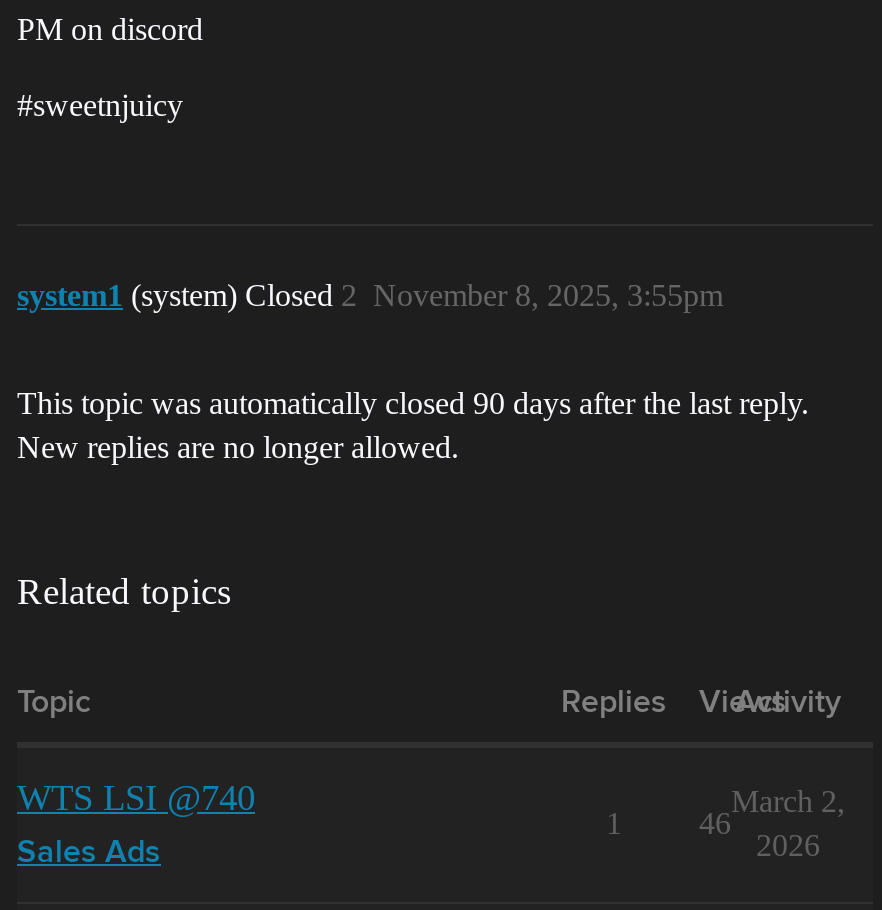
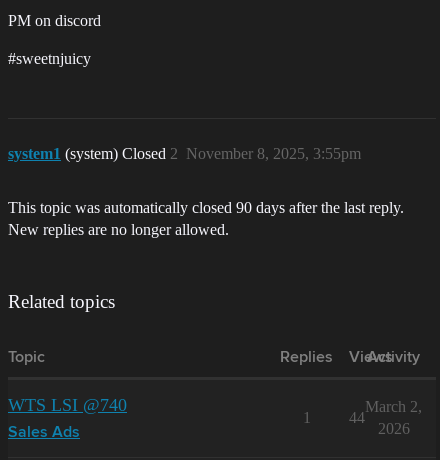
- 46
+ 44
